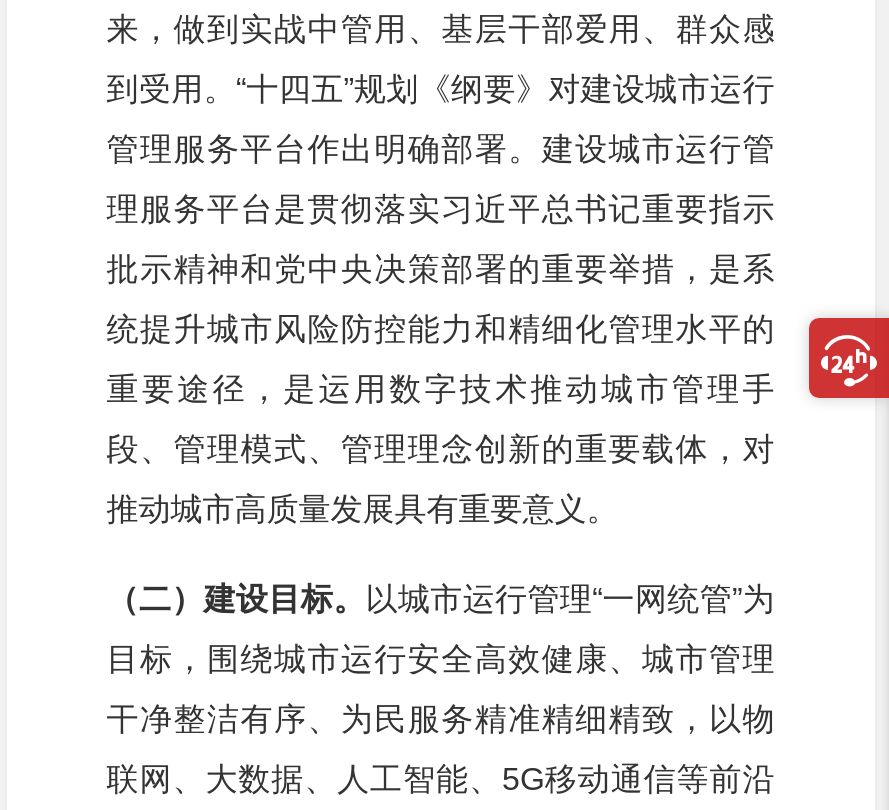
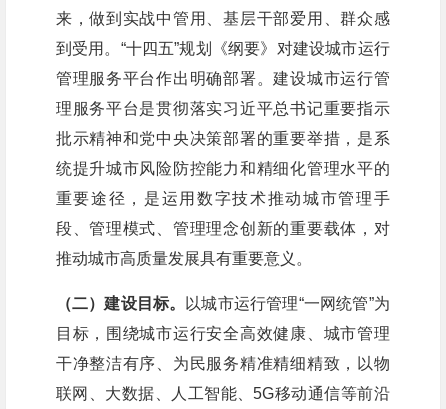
- [image]
